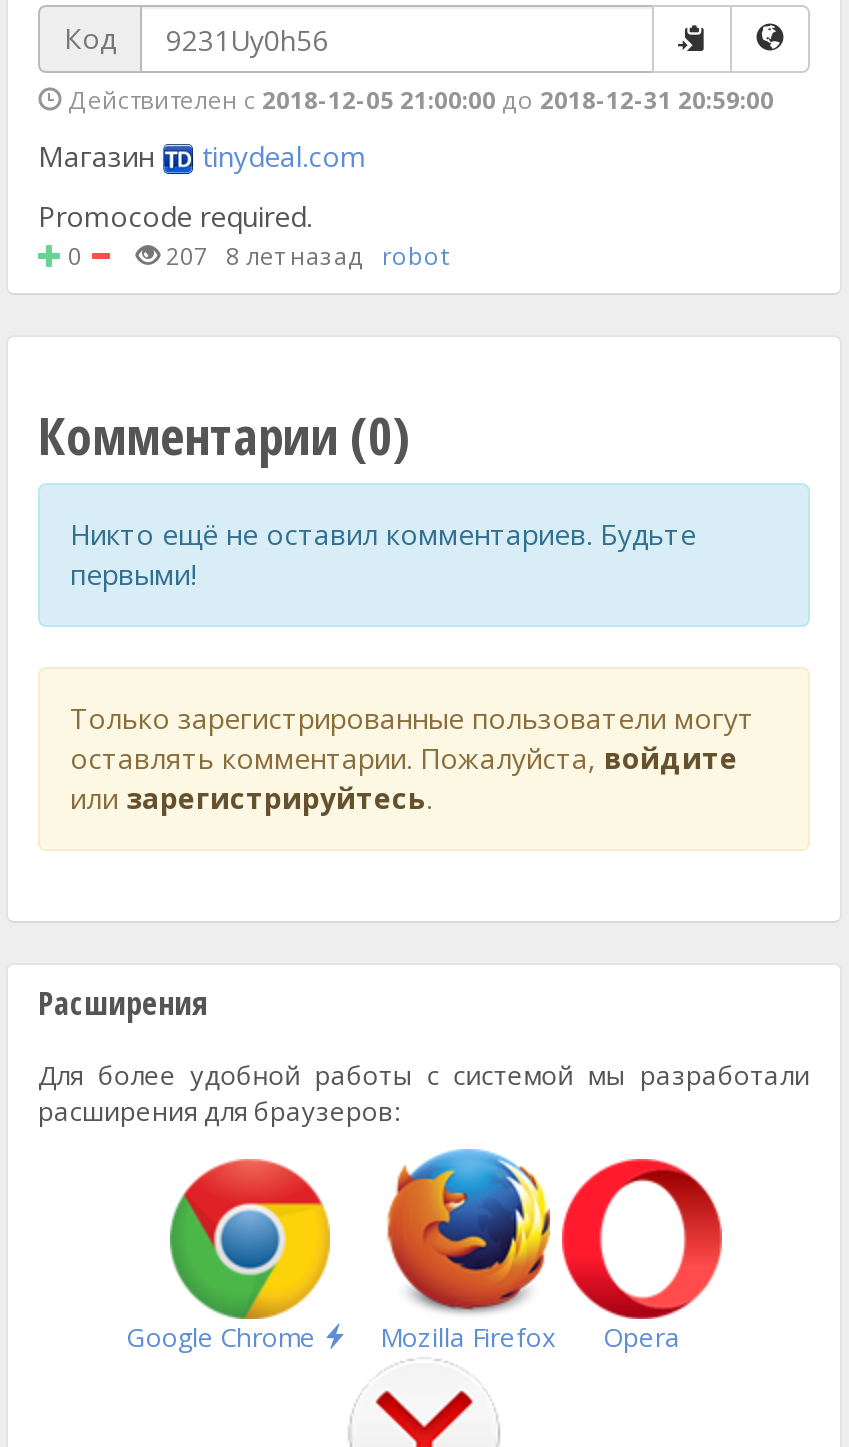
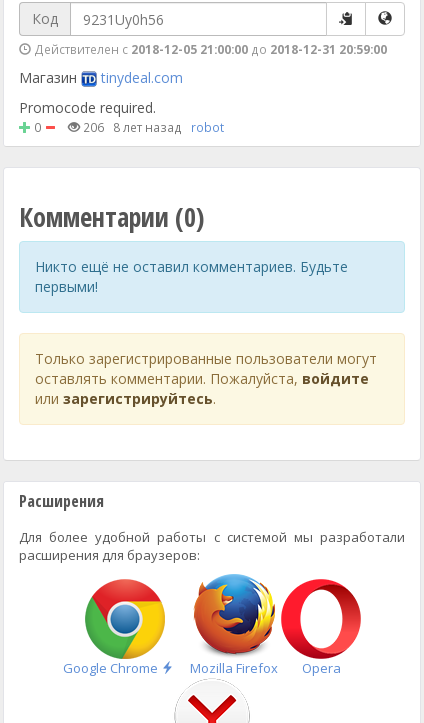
- 207 8 лет назад robot
+ 206 8 лет назад robot
